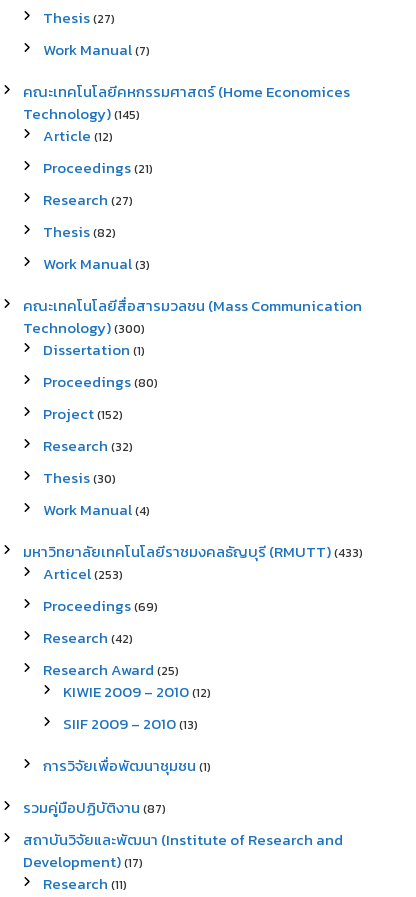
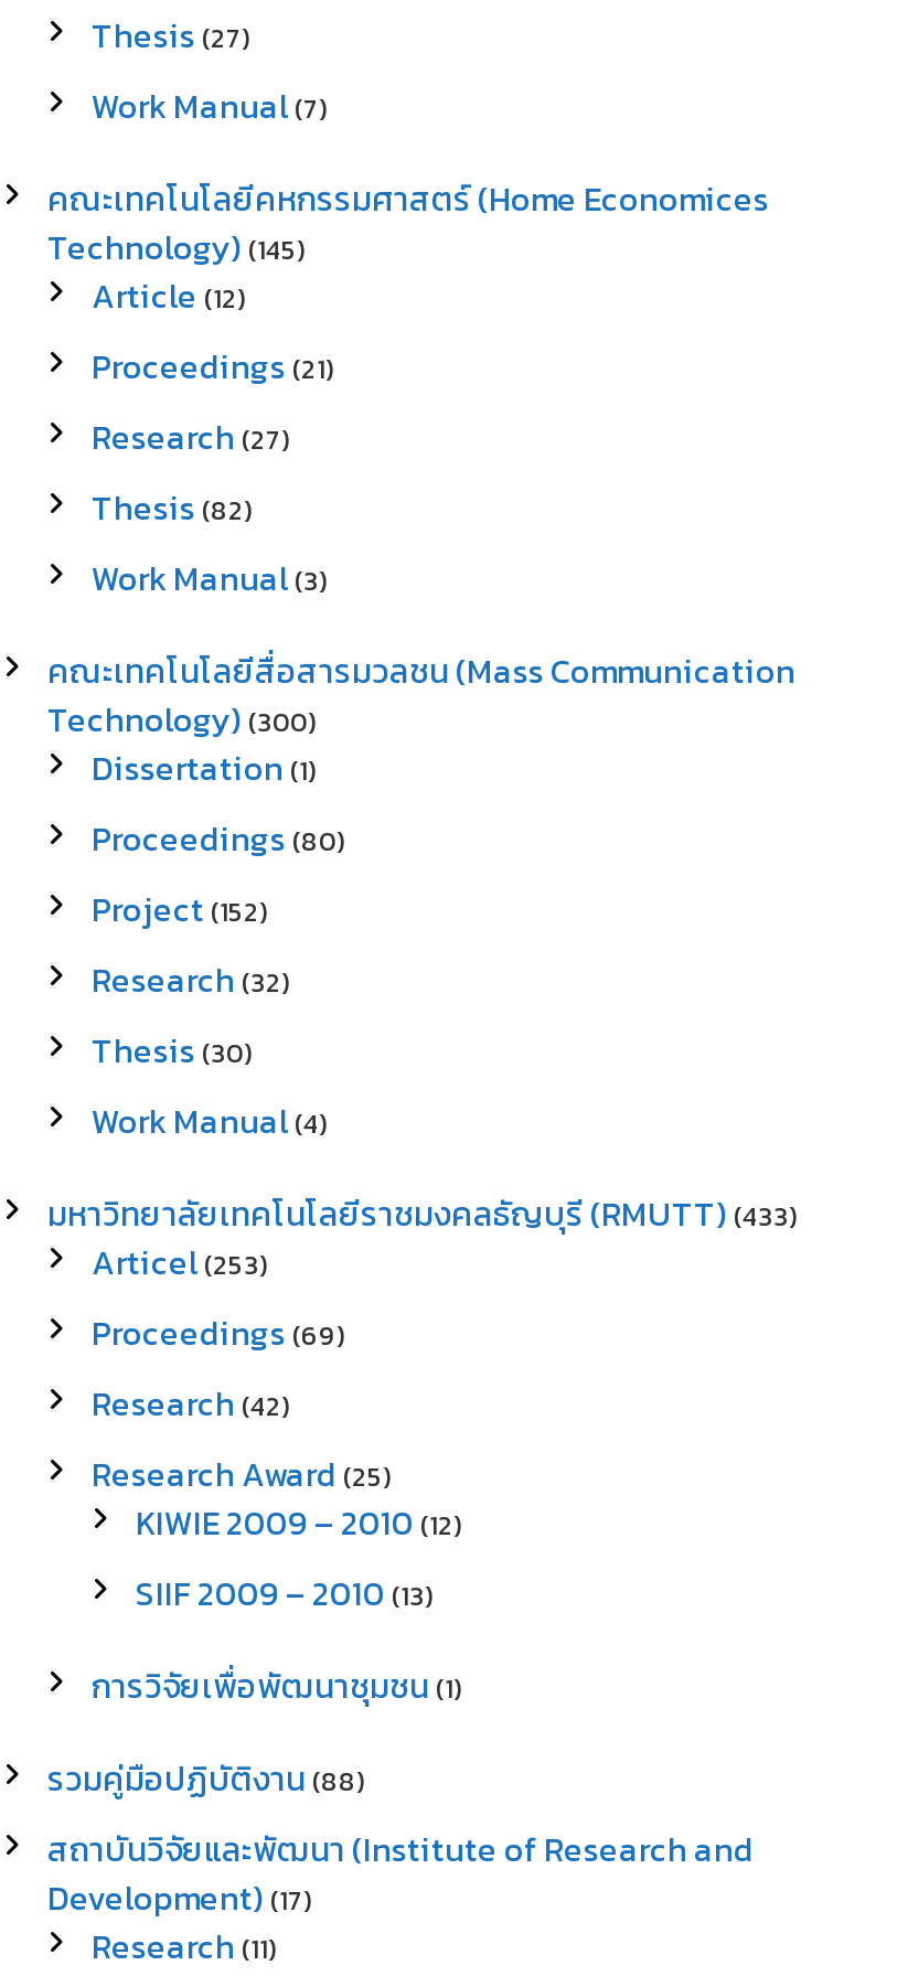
- รวมคู่มือปฏิบัติงาน(87)
+ รวมคู่มือปฏิบัติงาน(88)
